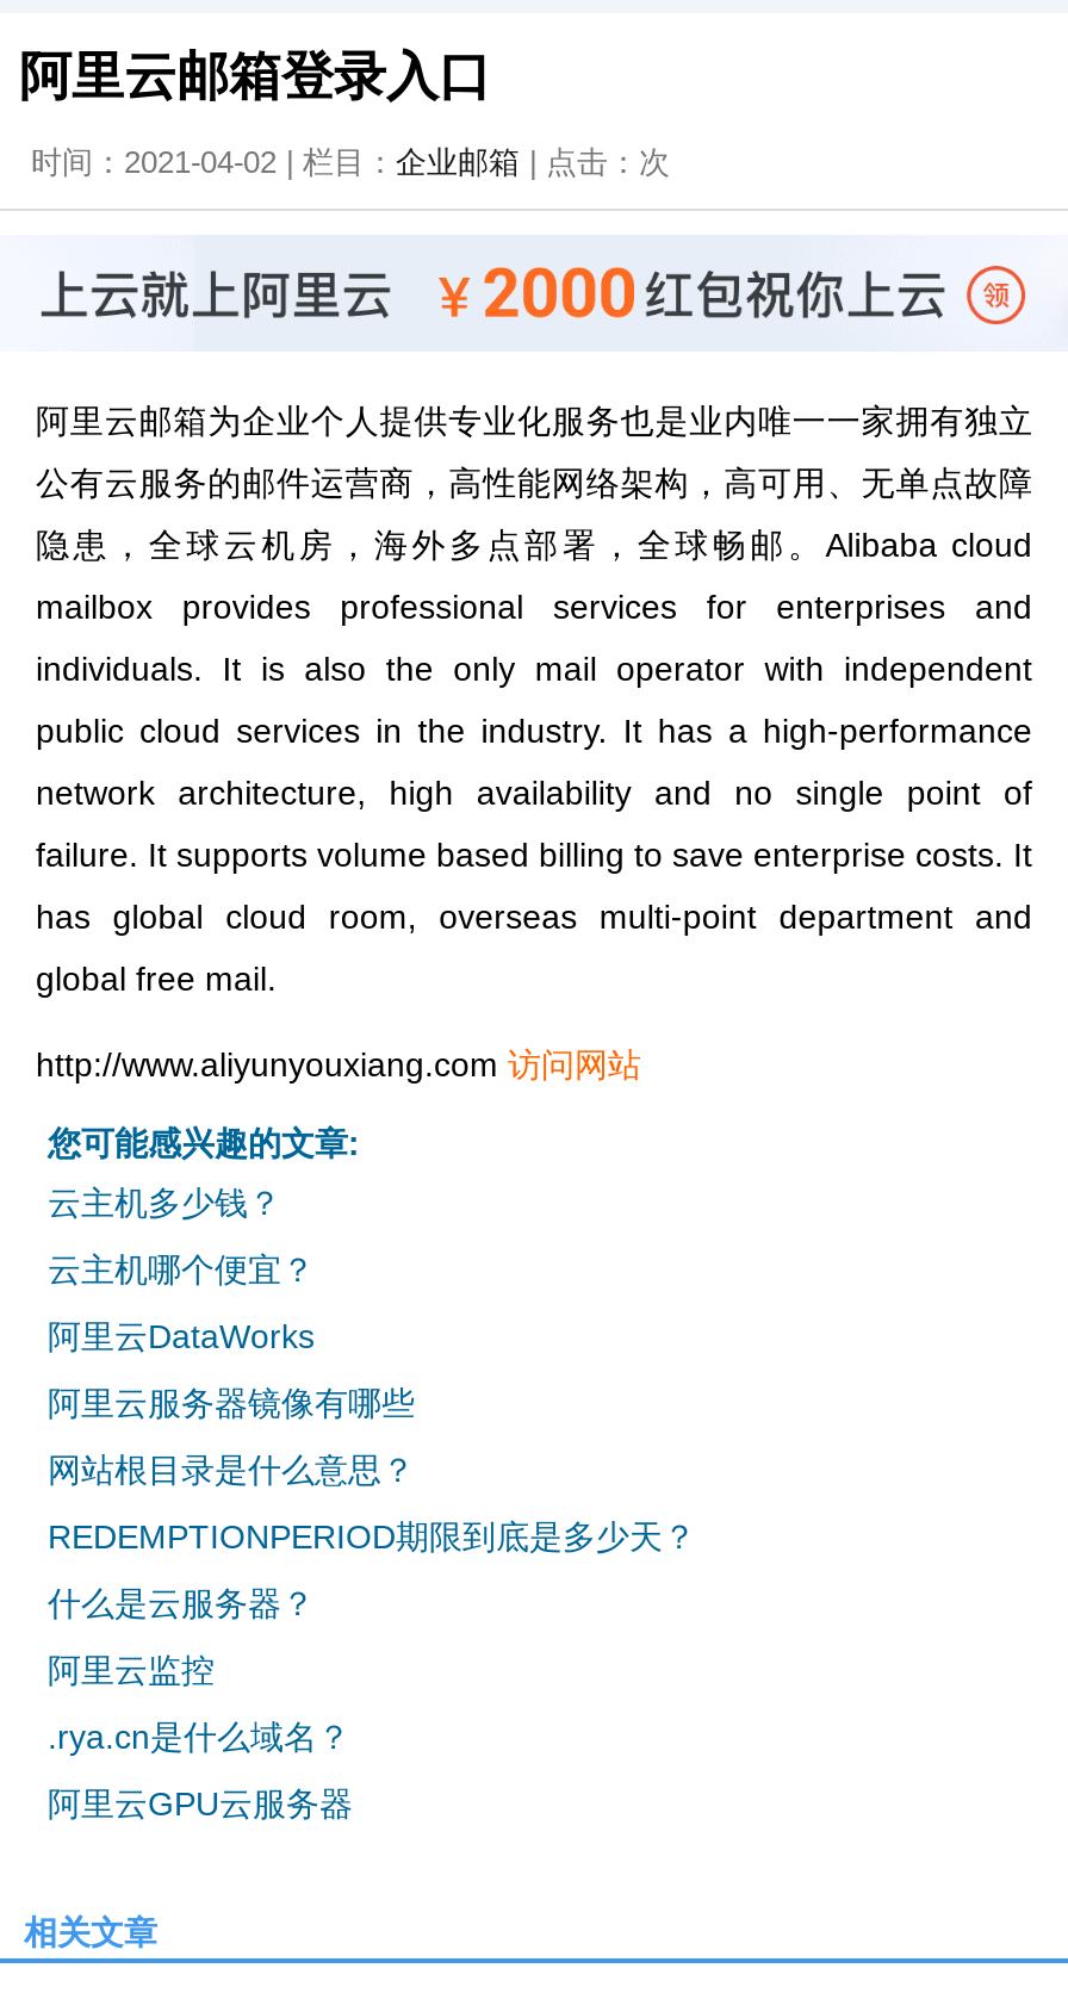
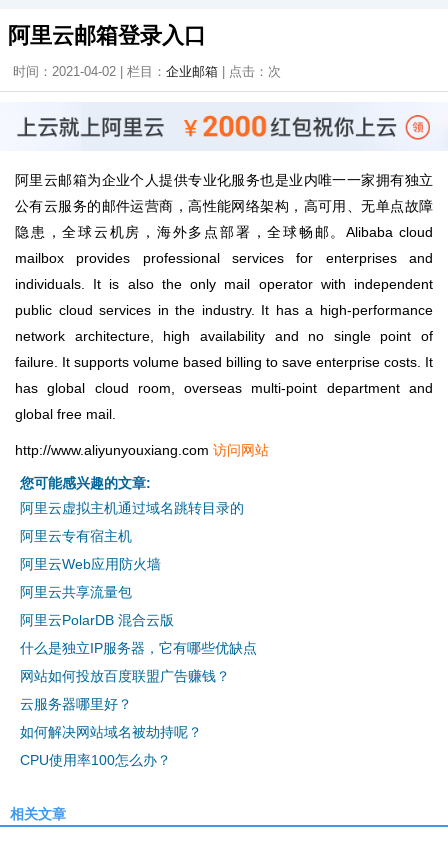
- 云主机多少钱？
+ 阿里云虚拟主机通过域名跳转目录的

- 云主机哪个便宜？
+ 阿里云专有宿主机

- 阿里云DataWorks
+ 阿里云Web应用防火墙

- 阿里云服务器镜像有哪些
+ 阿里云共享流量包

- 网站根目录是什么意思？
+ 阿里云PolarDB 混合云版

- REDEMPTIONPERIOD期限到底是多少天？
+ 什么是独立IP服务器，它有哪些优缺点

- 什么是云服务器？
+ 网站如何投放百度联盟广告赚钱？

- 阿里云监控
+ 云服务器哪里好？

- .rya.cn是什么域名？
+ 如何解决网站域名被劫持呢？

- 阿里云GPU云服务器
+ CPU使用率100怎么办？
